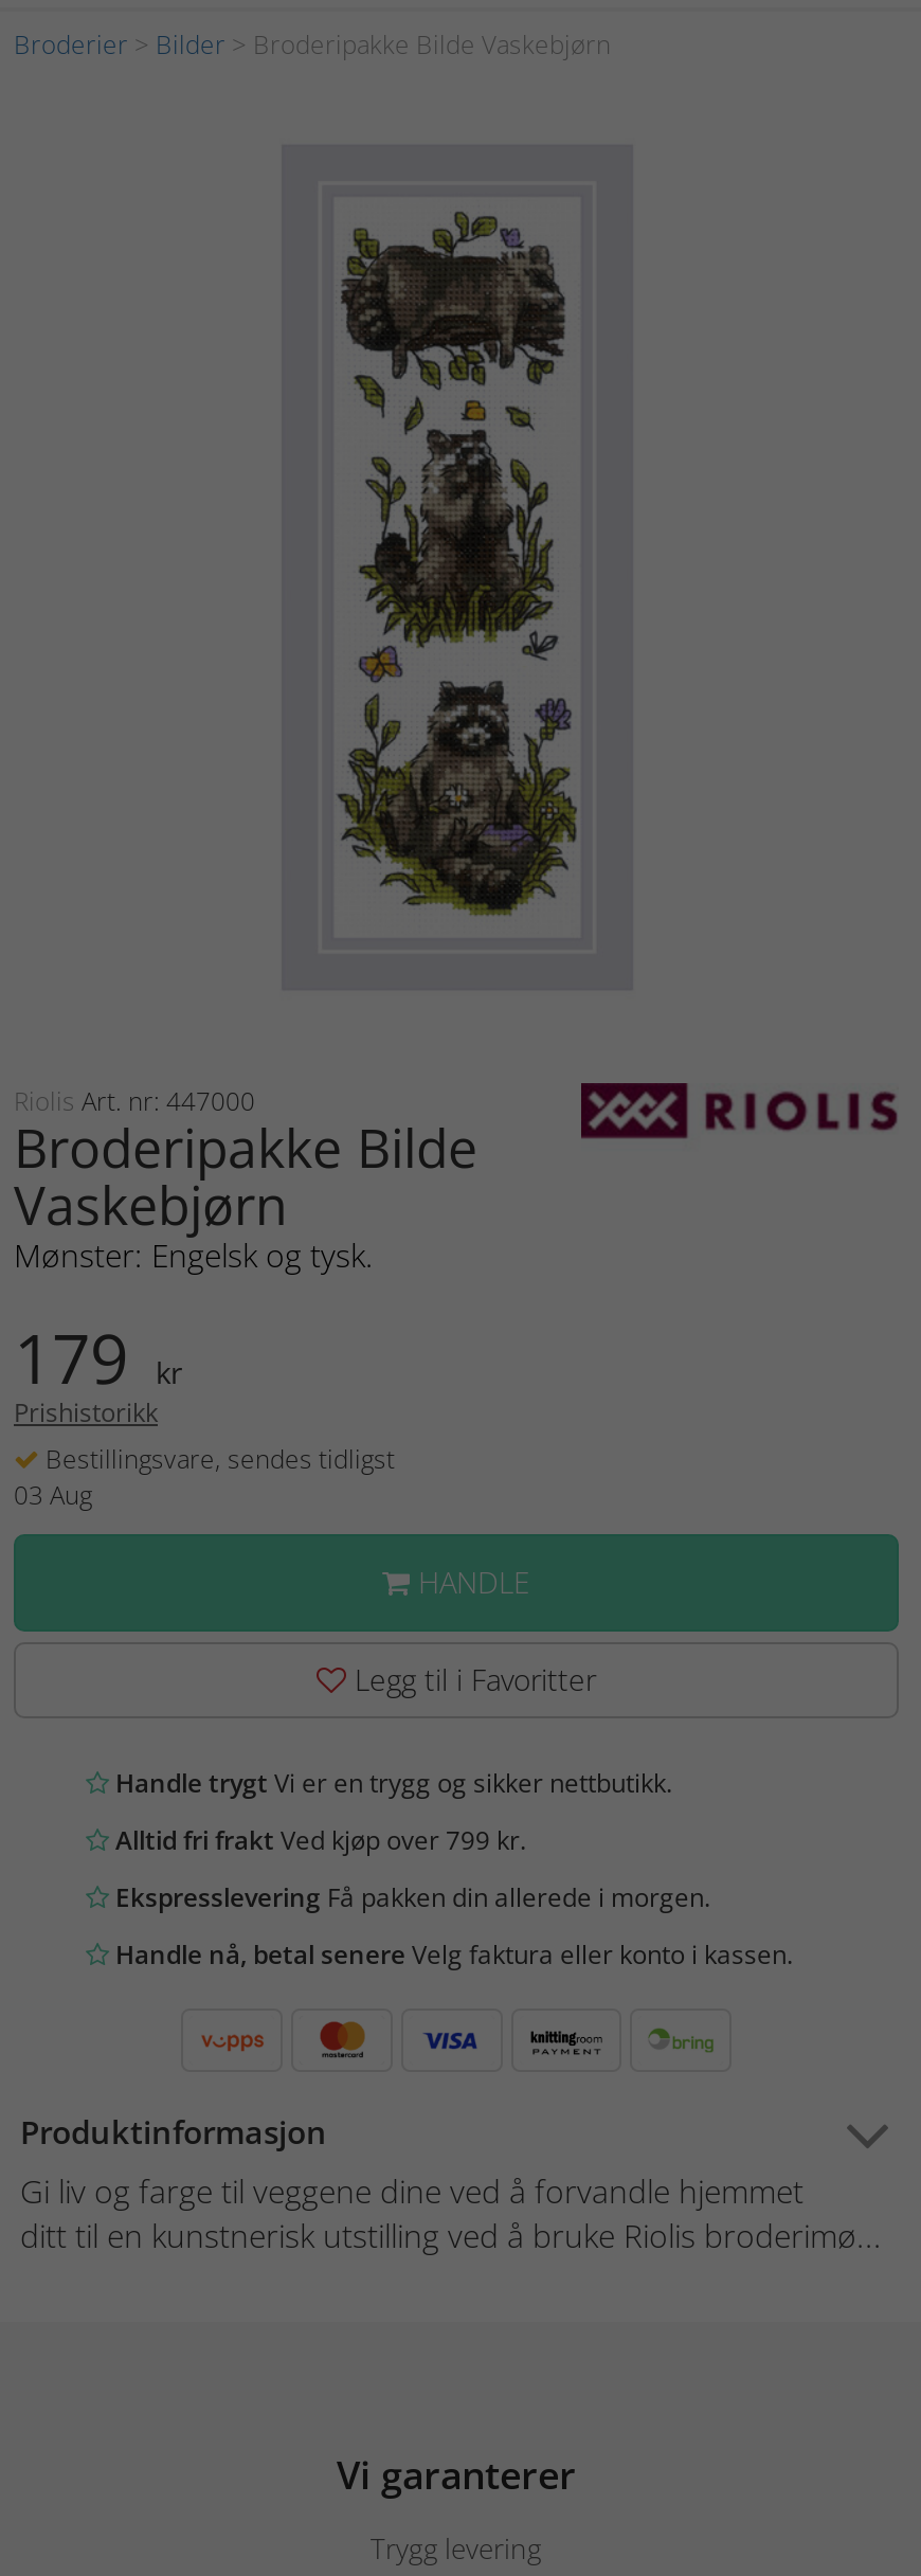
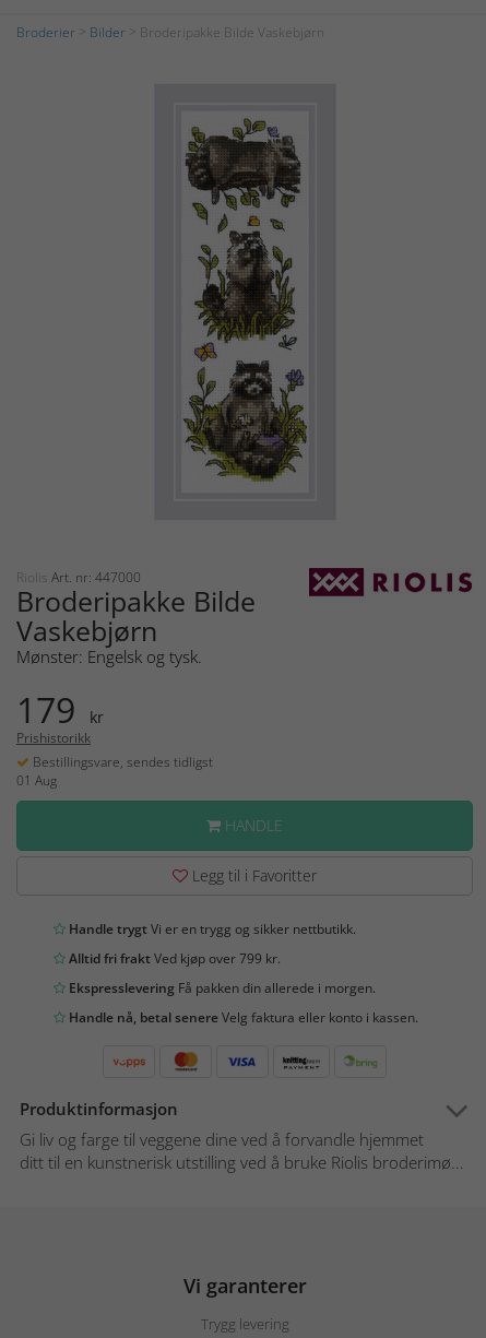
- 03 Aug
+ 01 Aug
